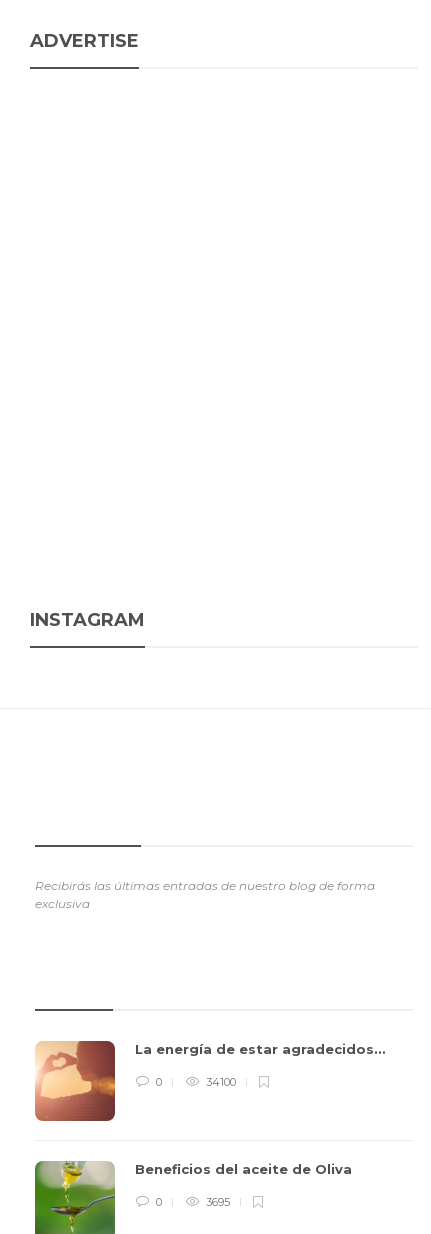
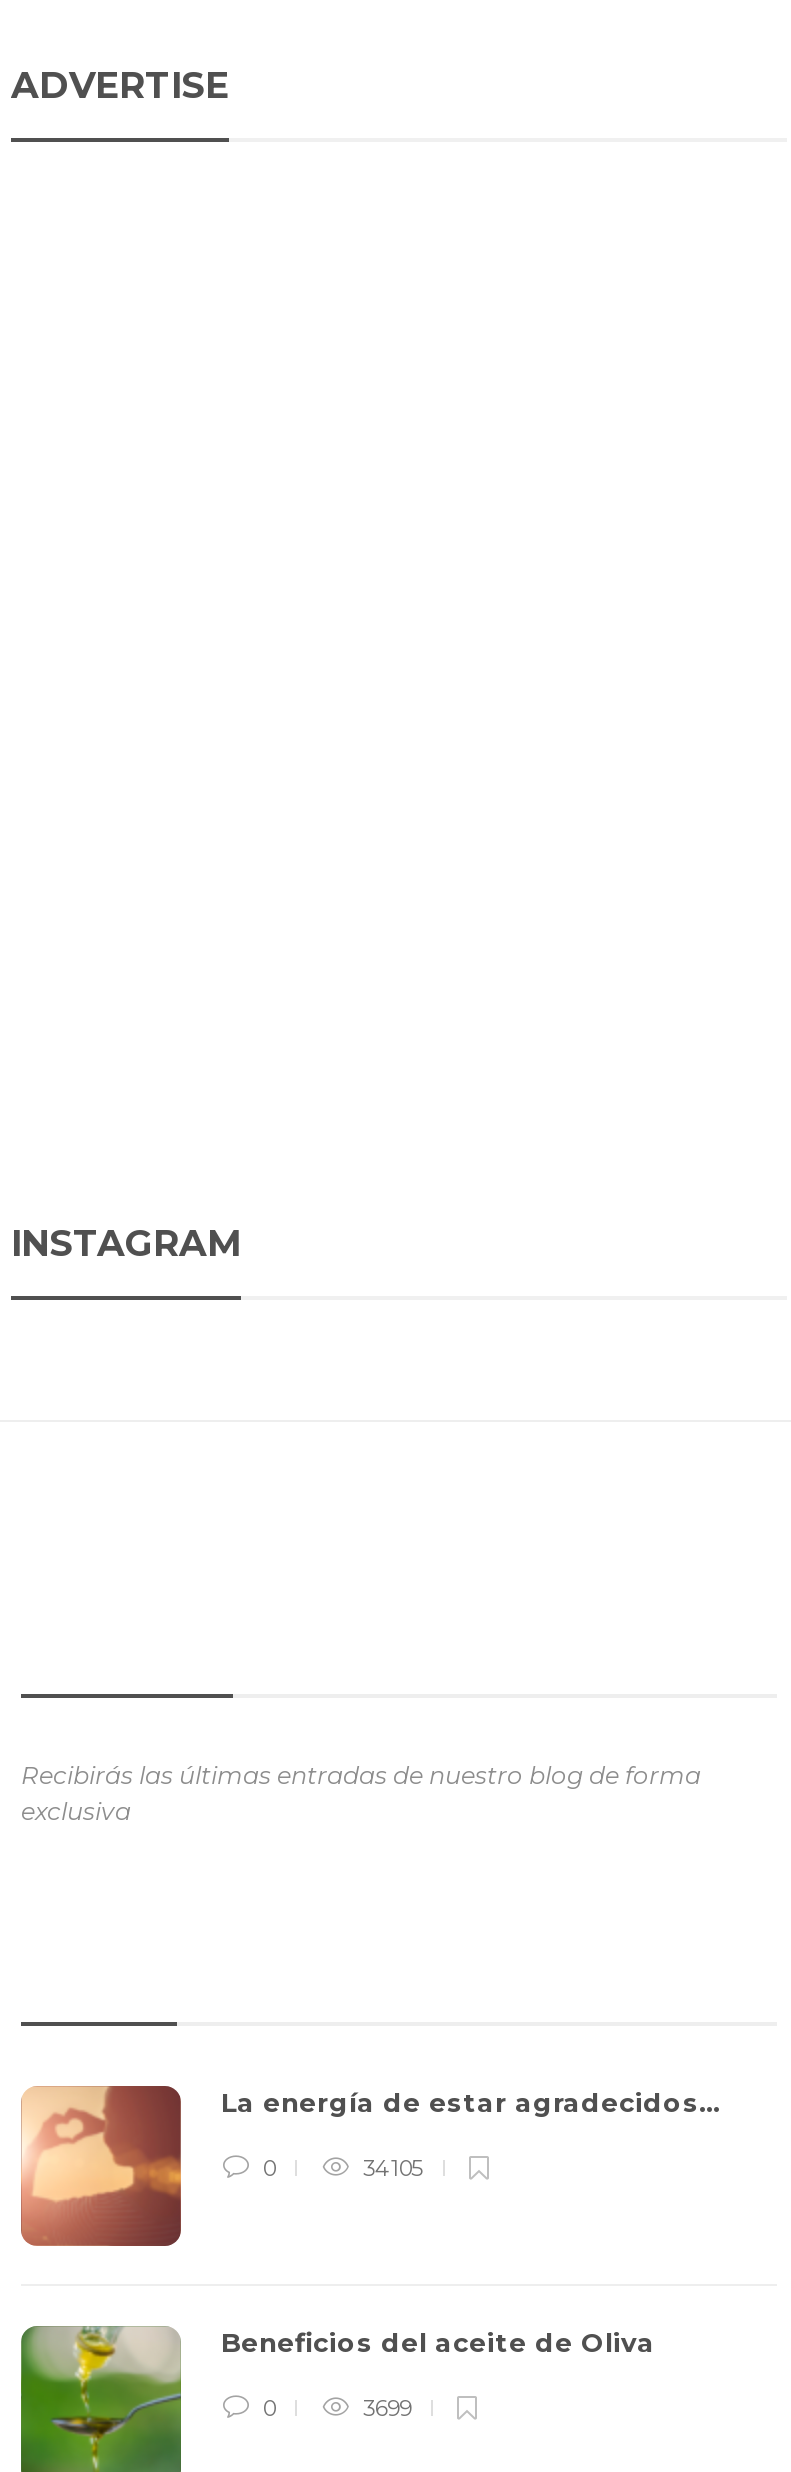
- 34100
+ 34105

- 3695
+ 3699
